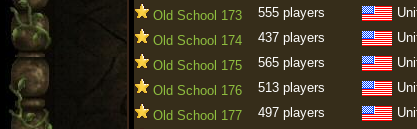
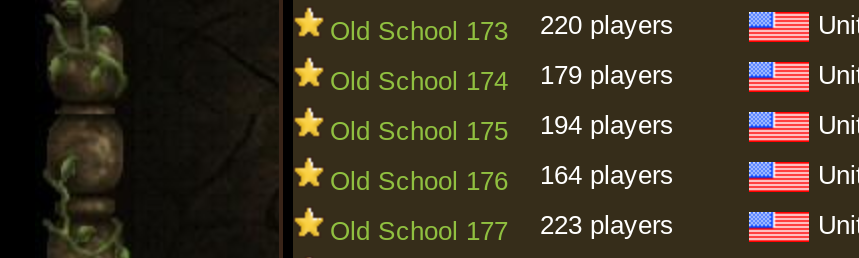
- Old School 173 555 players
+ Old School 173 220 players

- Old School 174 437 players
+ Old School 174 179 players

- Old School 175 565 players
+ Old School 175 194 players

- Old School 176 513 players
+ Old School 176 164 players

- Old School 177 497 players
+ Old School 177 223 players
